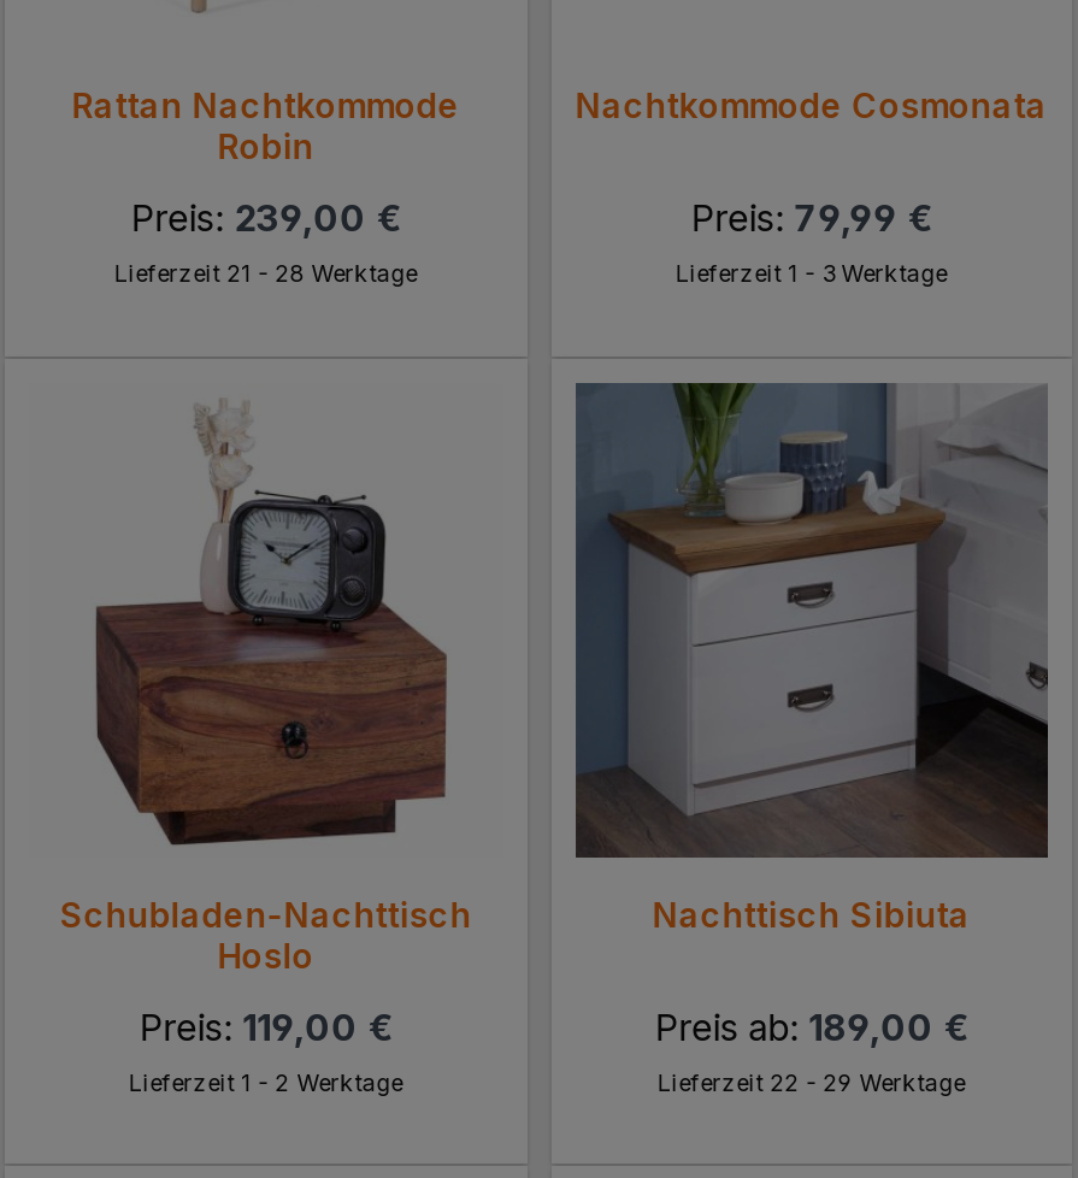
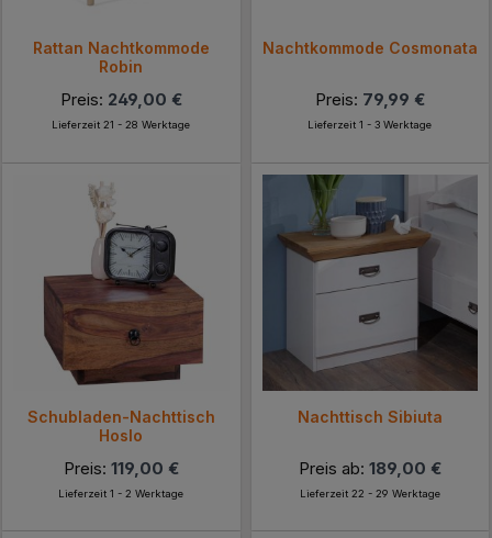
- Preis: 239,00 €
+ Preis: 249,00 €
